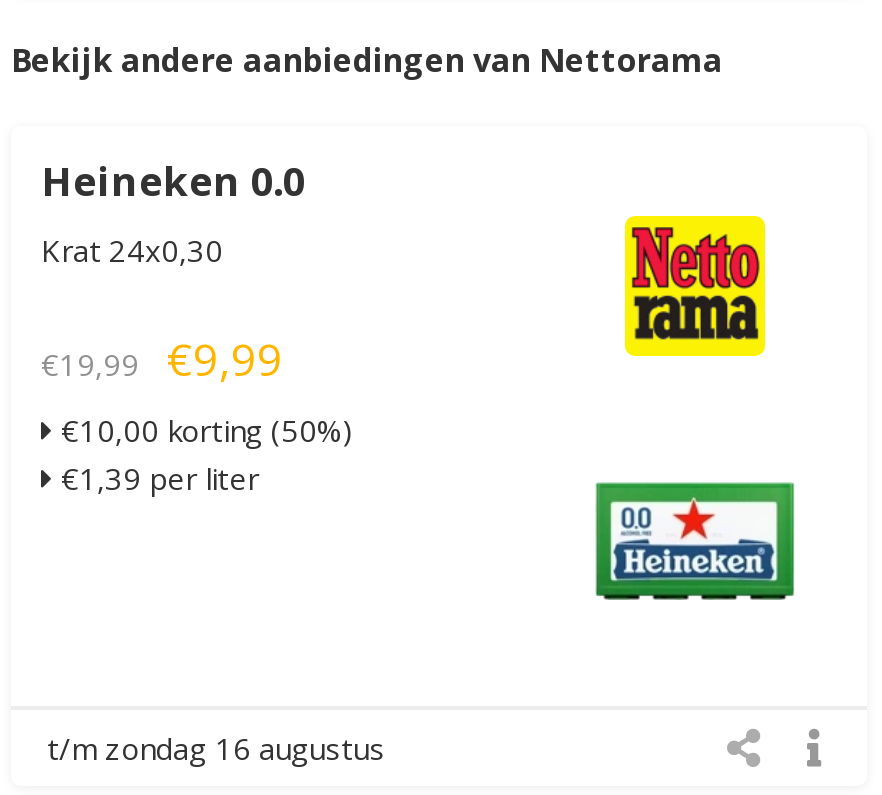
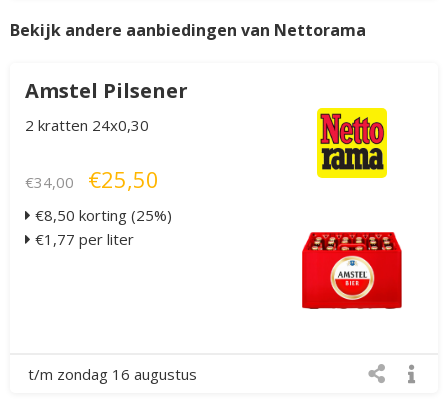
- Heineken 0.0
- Krat 24x0,30
+ Amstel Pilsener
+ 2 kratten 24x0,30

- €19,99
- €9,99
- €10,00 korting (50%)
- €1,39 per liter
+ €34,00
+ €25,50
+ €8,50 korting (25%)
+ €1,77 per liter

- [image]
+ [image]
